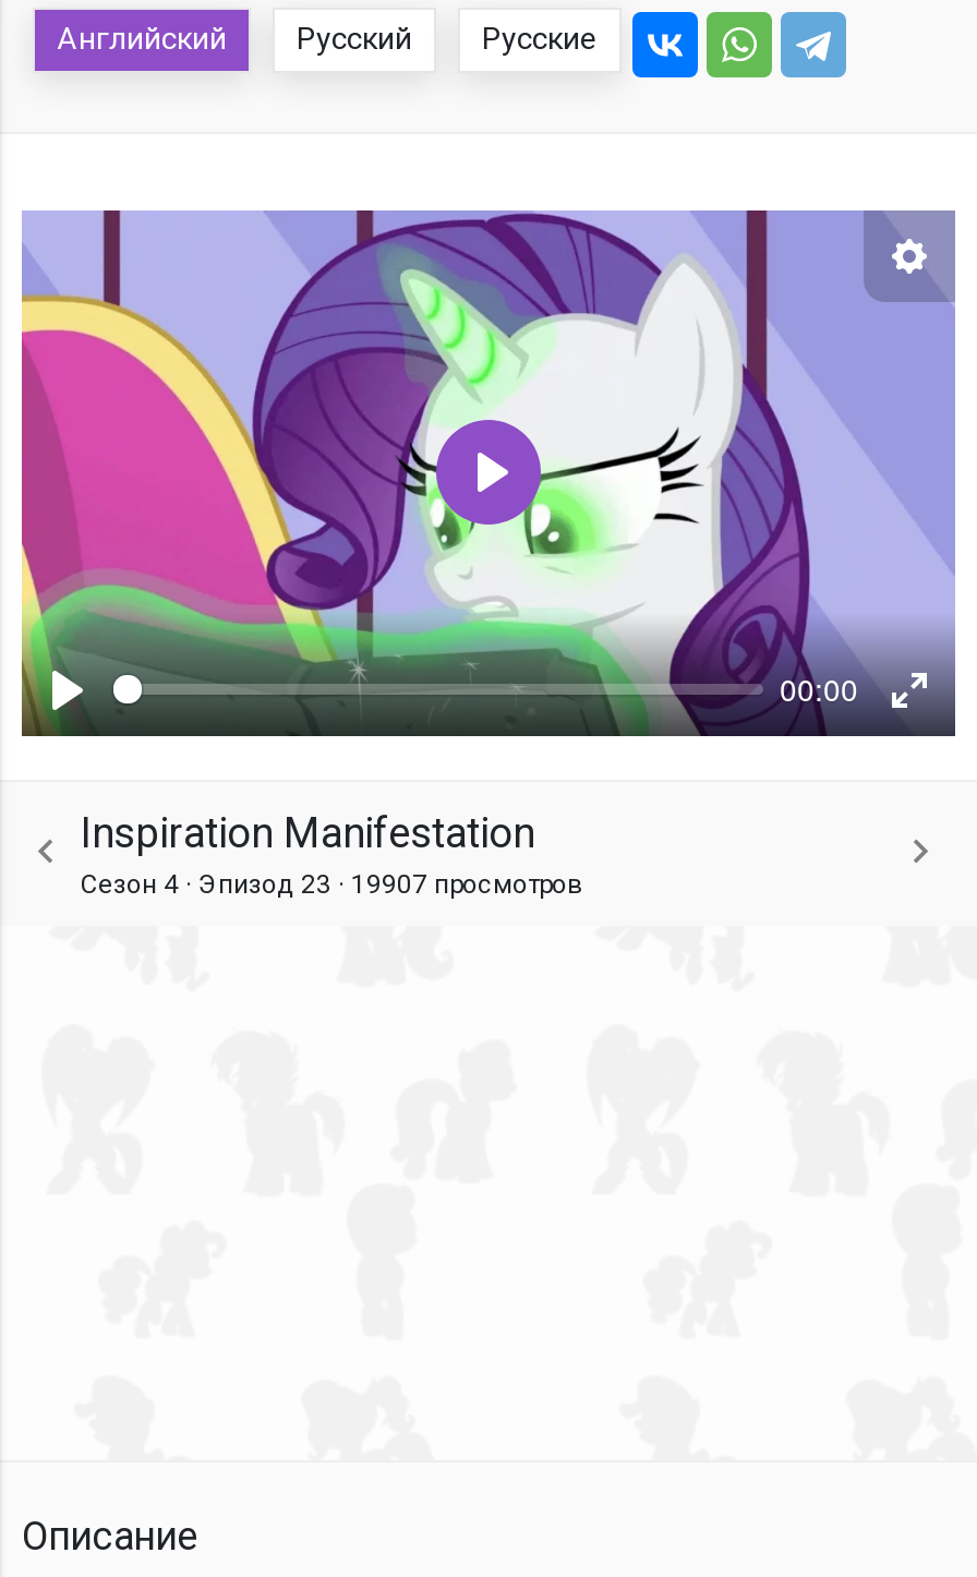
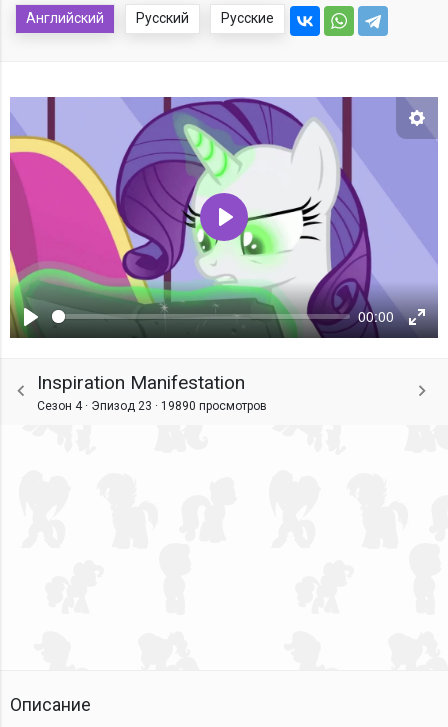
- Сезон 4 · Эпизод 23 · 19907 просмотров
+ Сезон 4 · Эпизод 23 · 19890 просмотров
